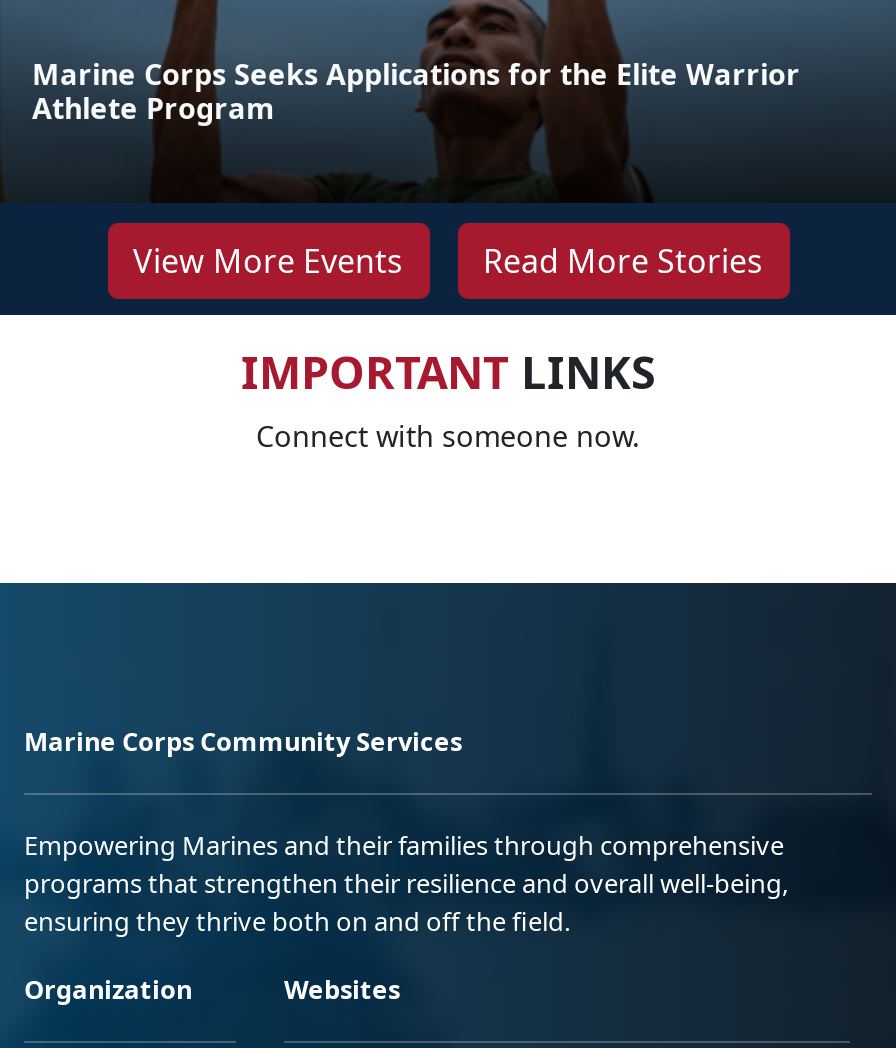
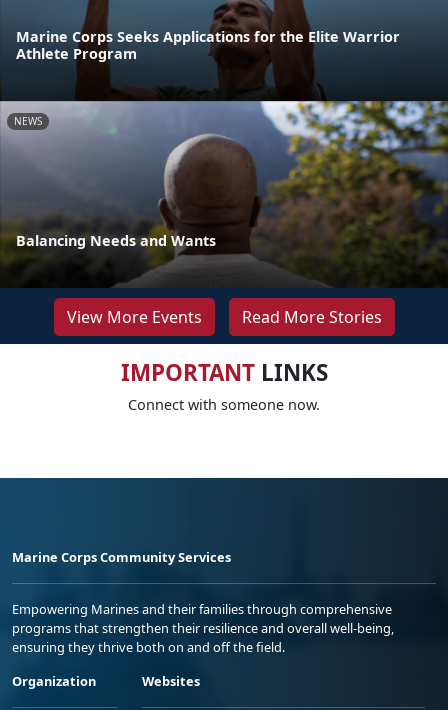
+ [image]
+ NEWS

+ Balancing Needs and Wants
